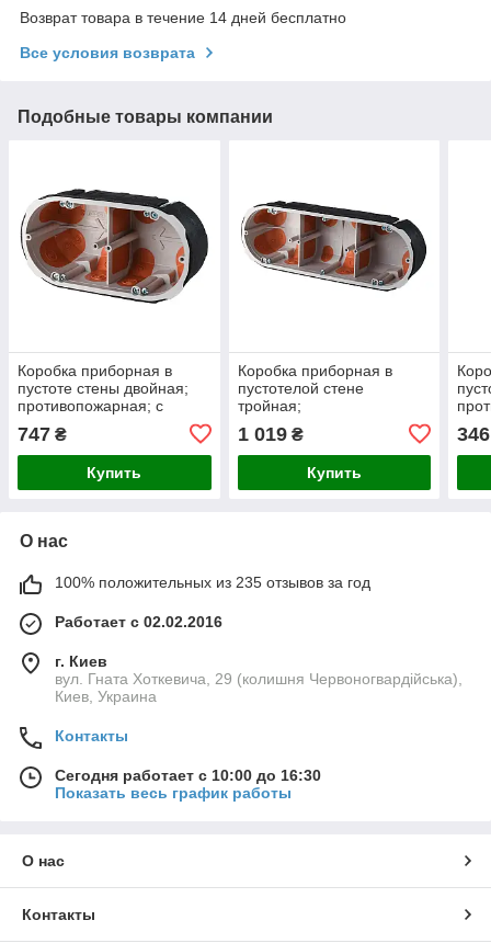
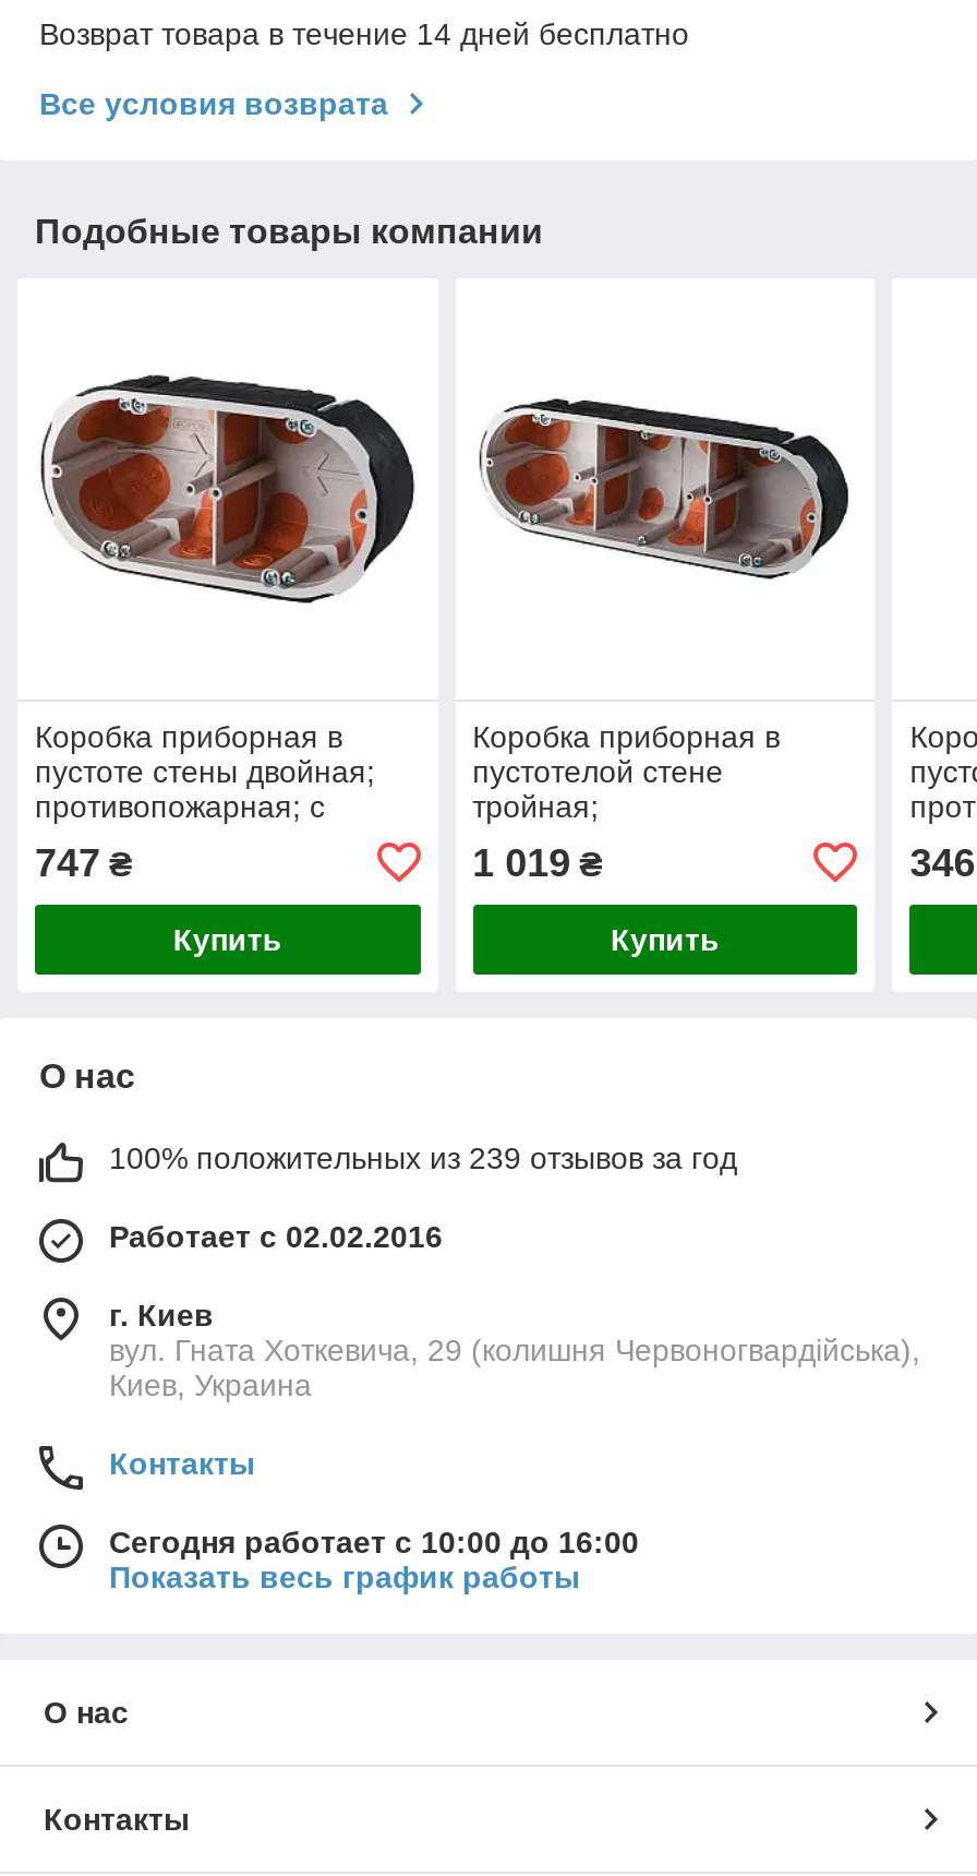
- 100% положительных из 235 отзывов за год
+ 100% положительных из 239 отзывов за год

- Сегодня работает с 10:00 до 16:30
+ Сегодня работает с 10:00 до 16:00
